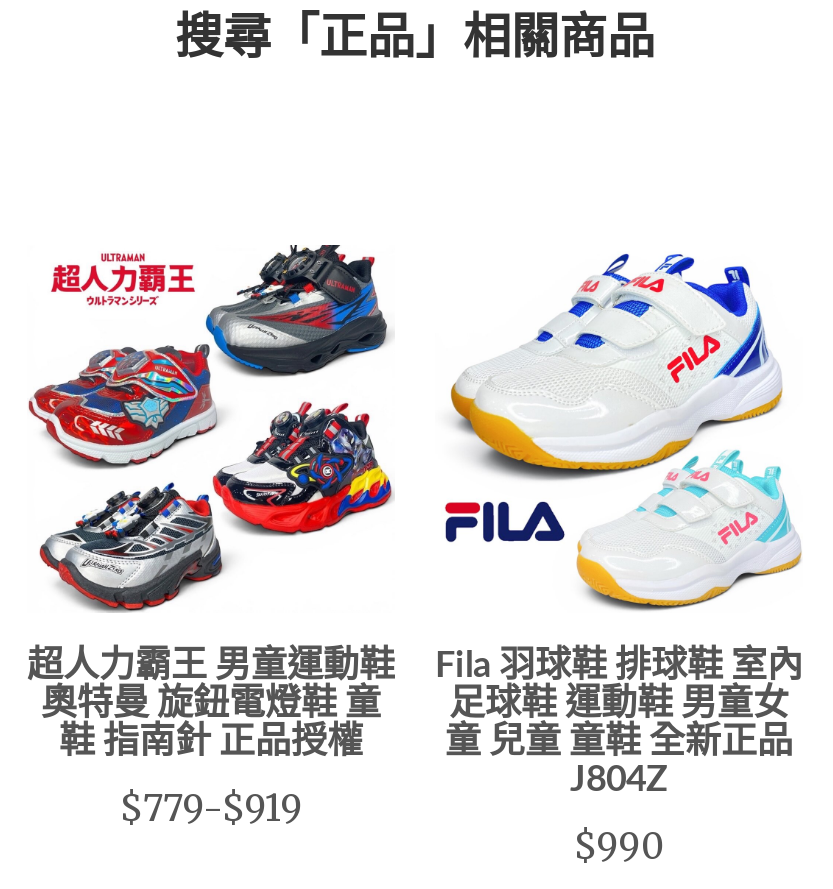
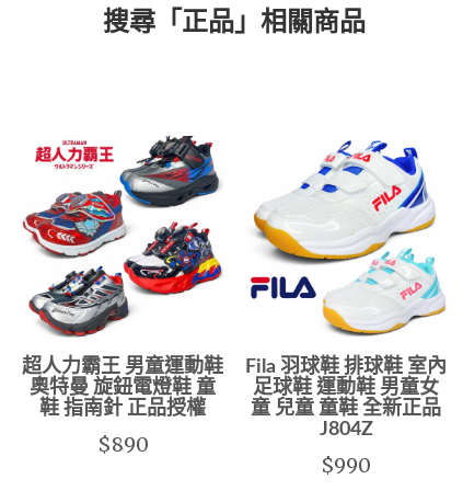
- $779-$919
+ $890
